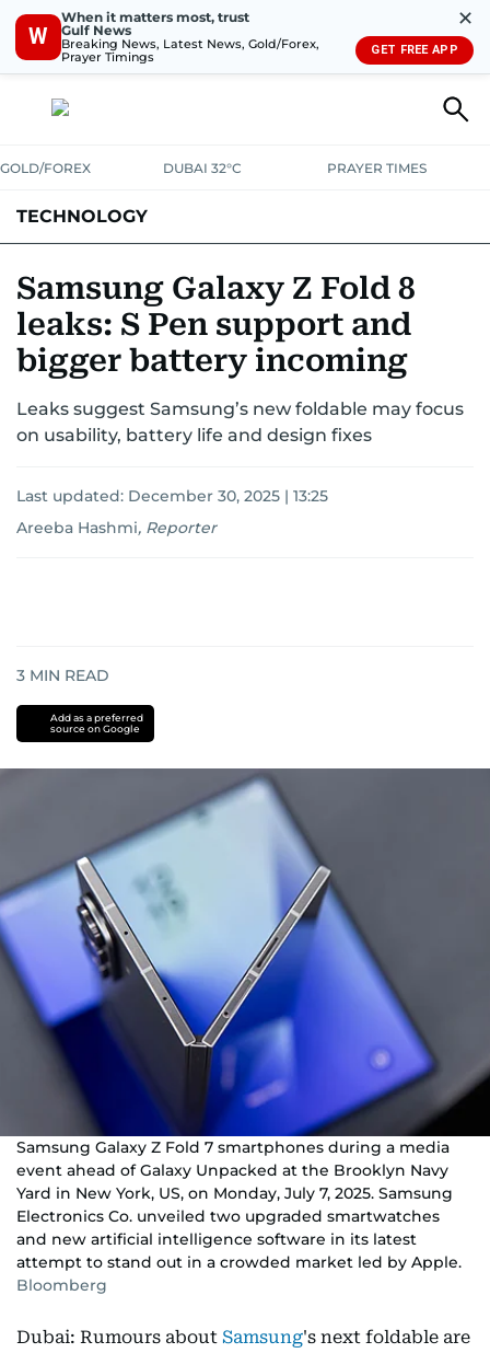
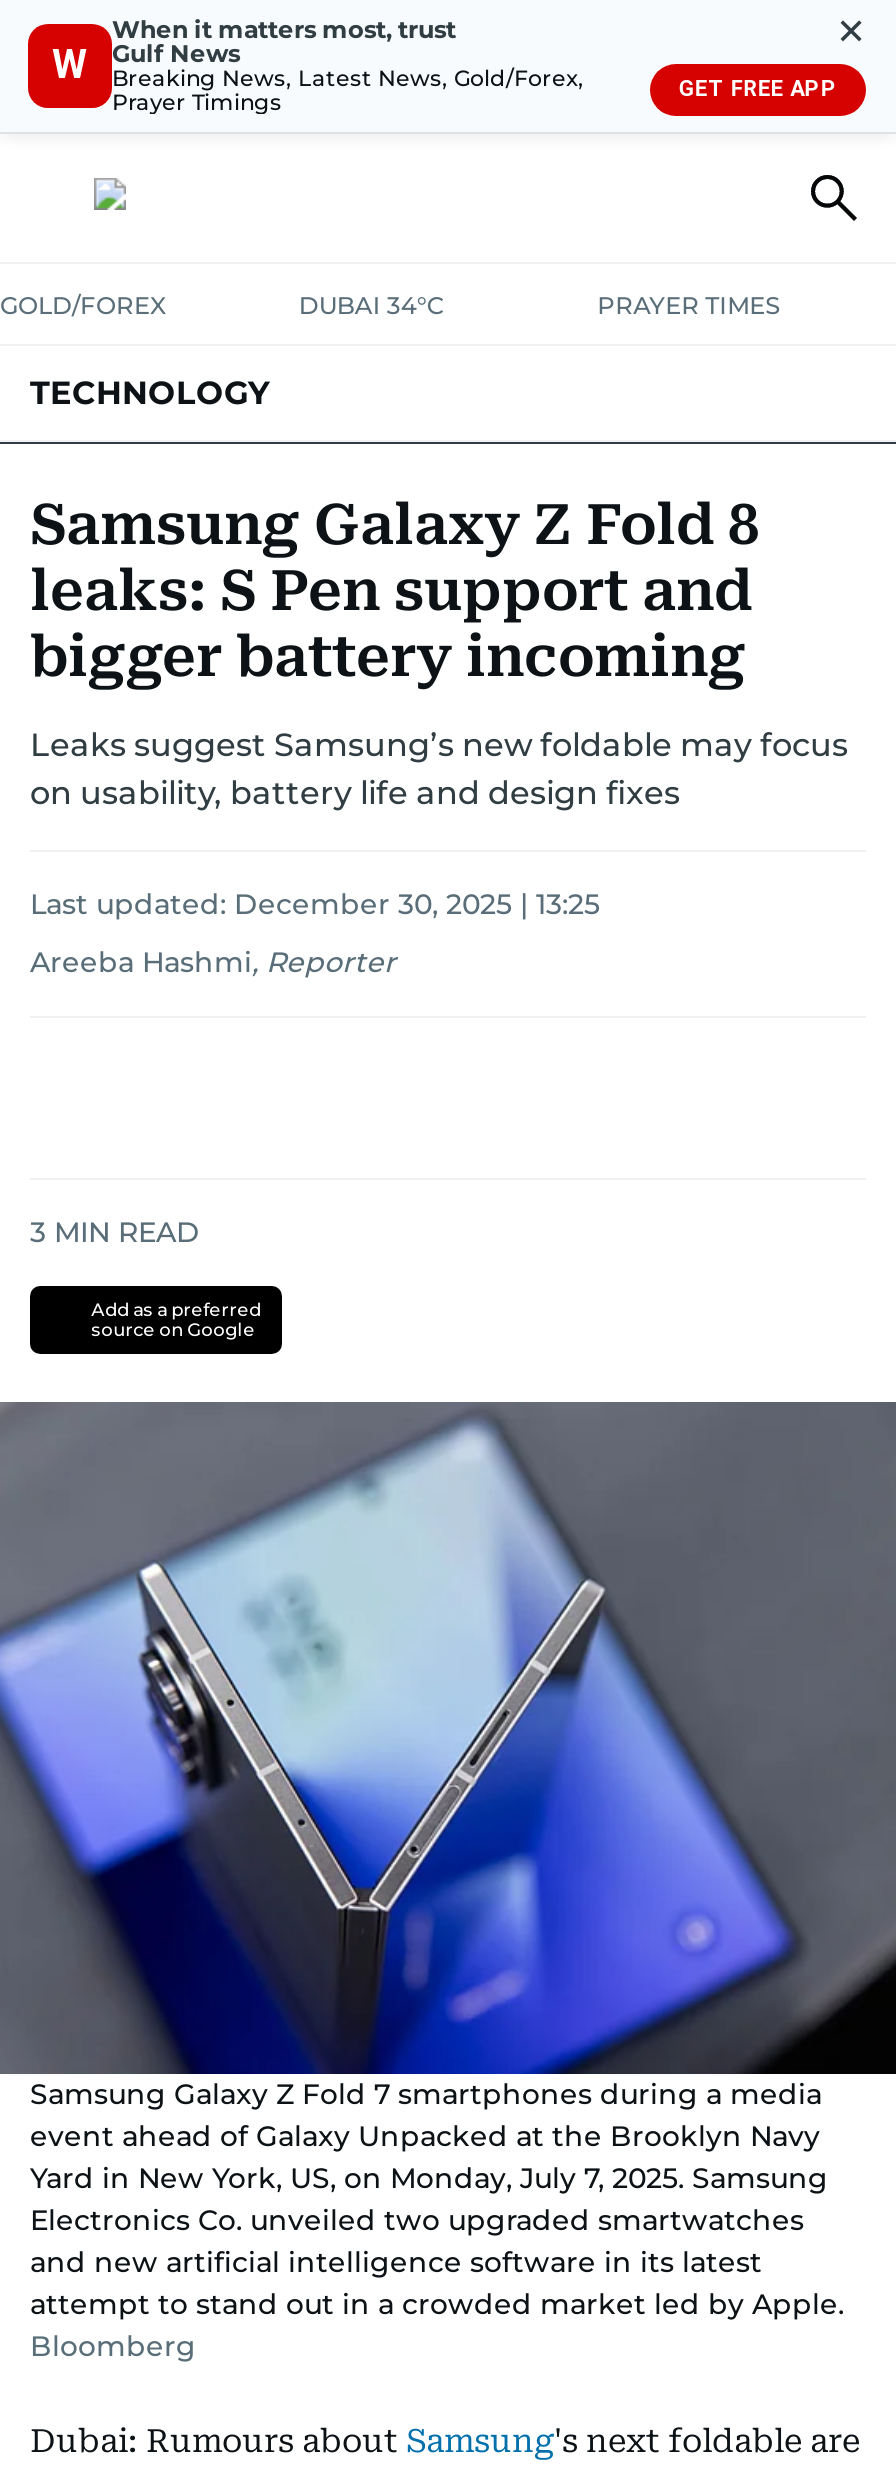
- DUBAI 32°C
+ DUBAI 34°C
